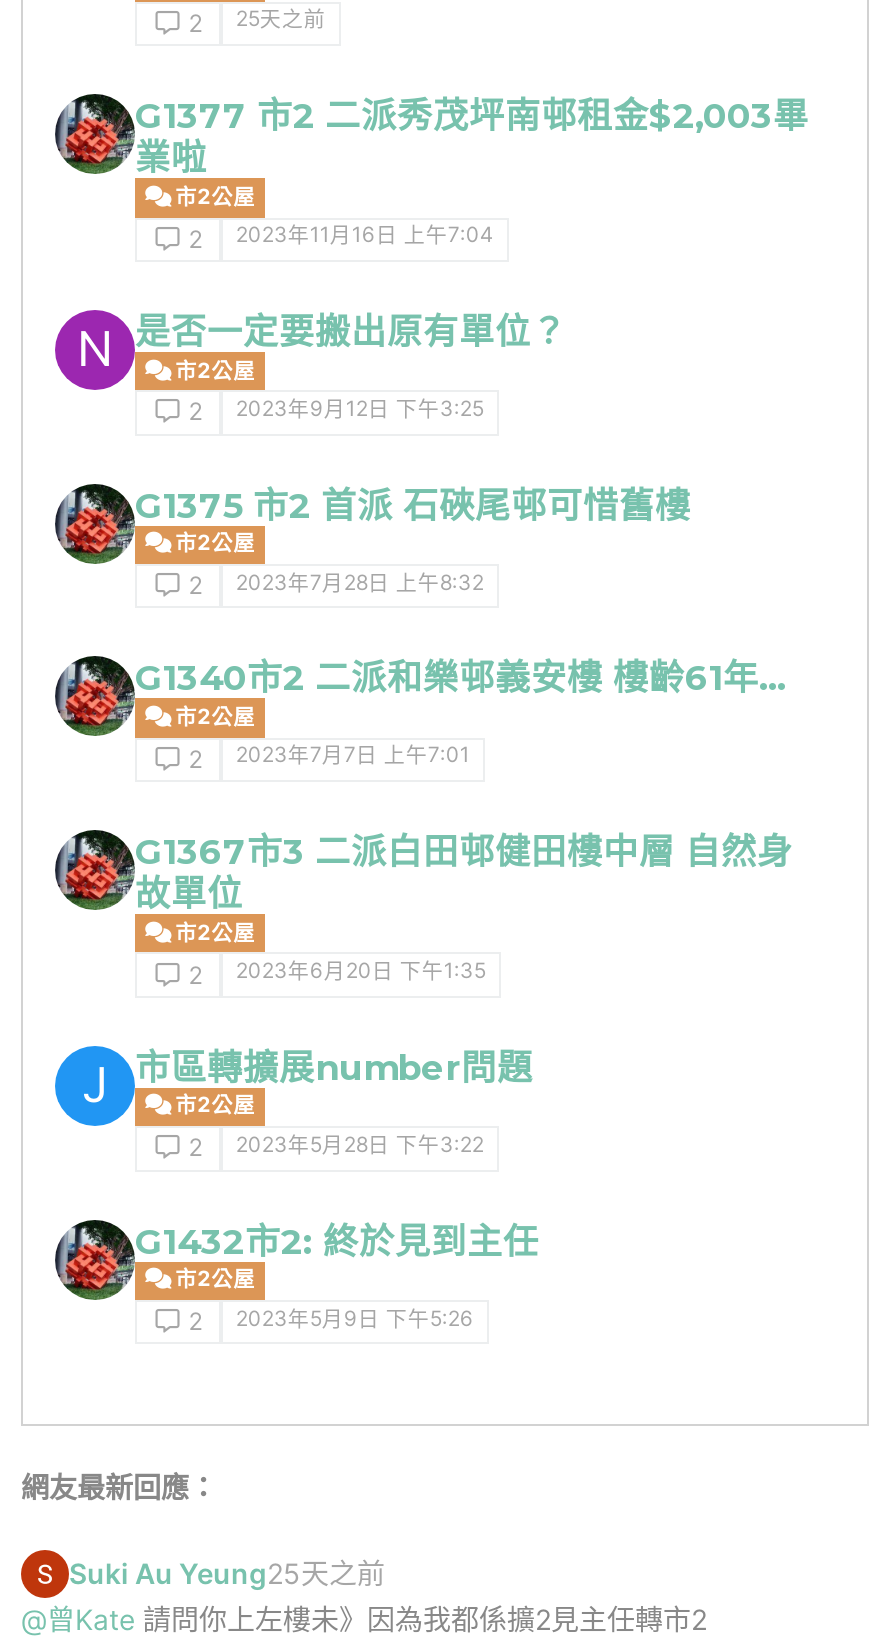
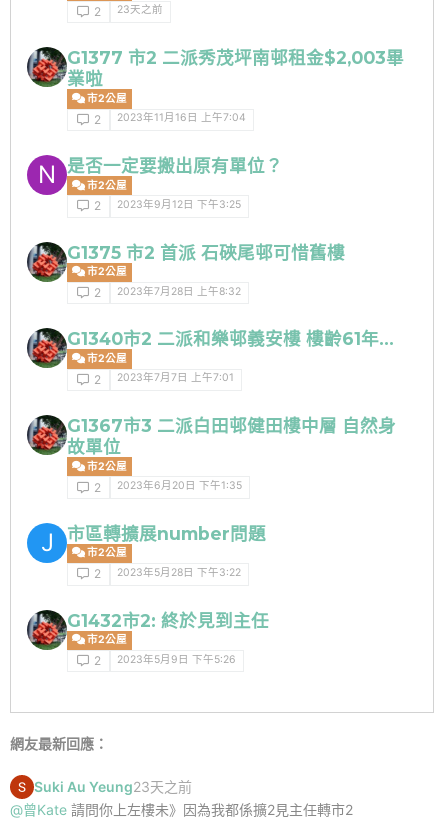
- 2 25天之前
+ 2 23天之前

- Suki Au Yeung25天之前
+ Suki Au Yeung23天之前
